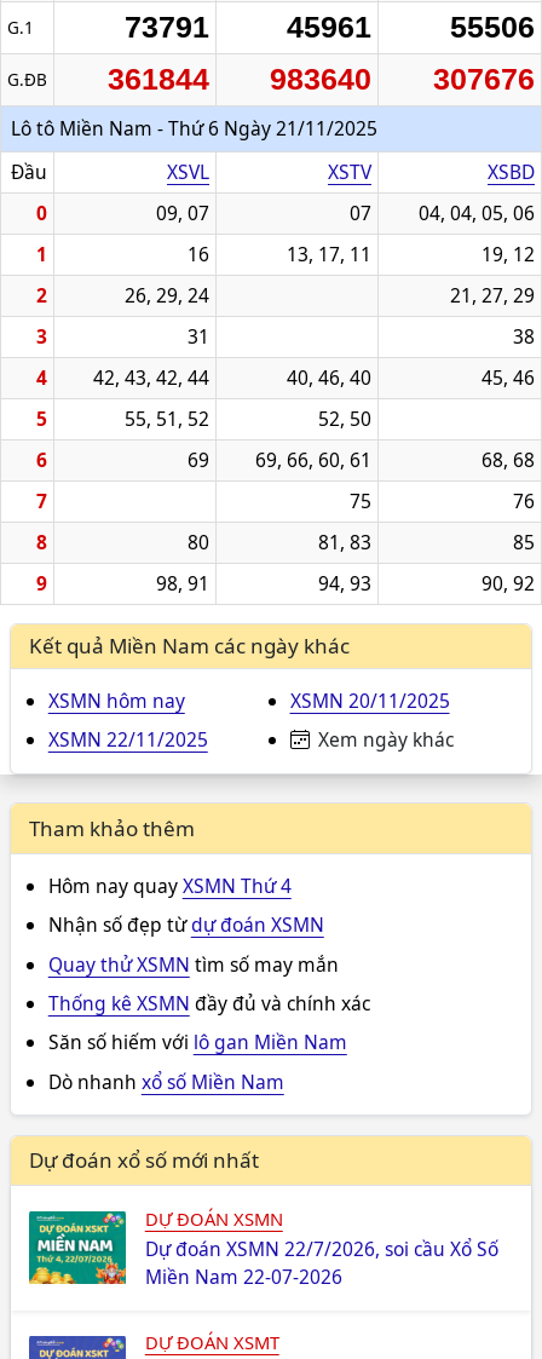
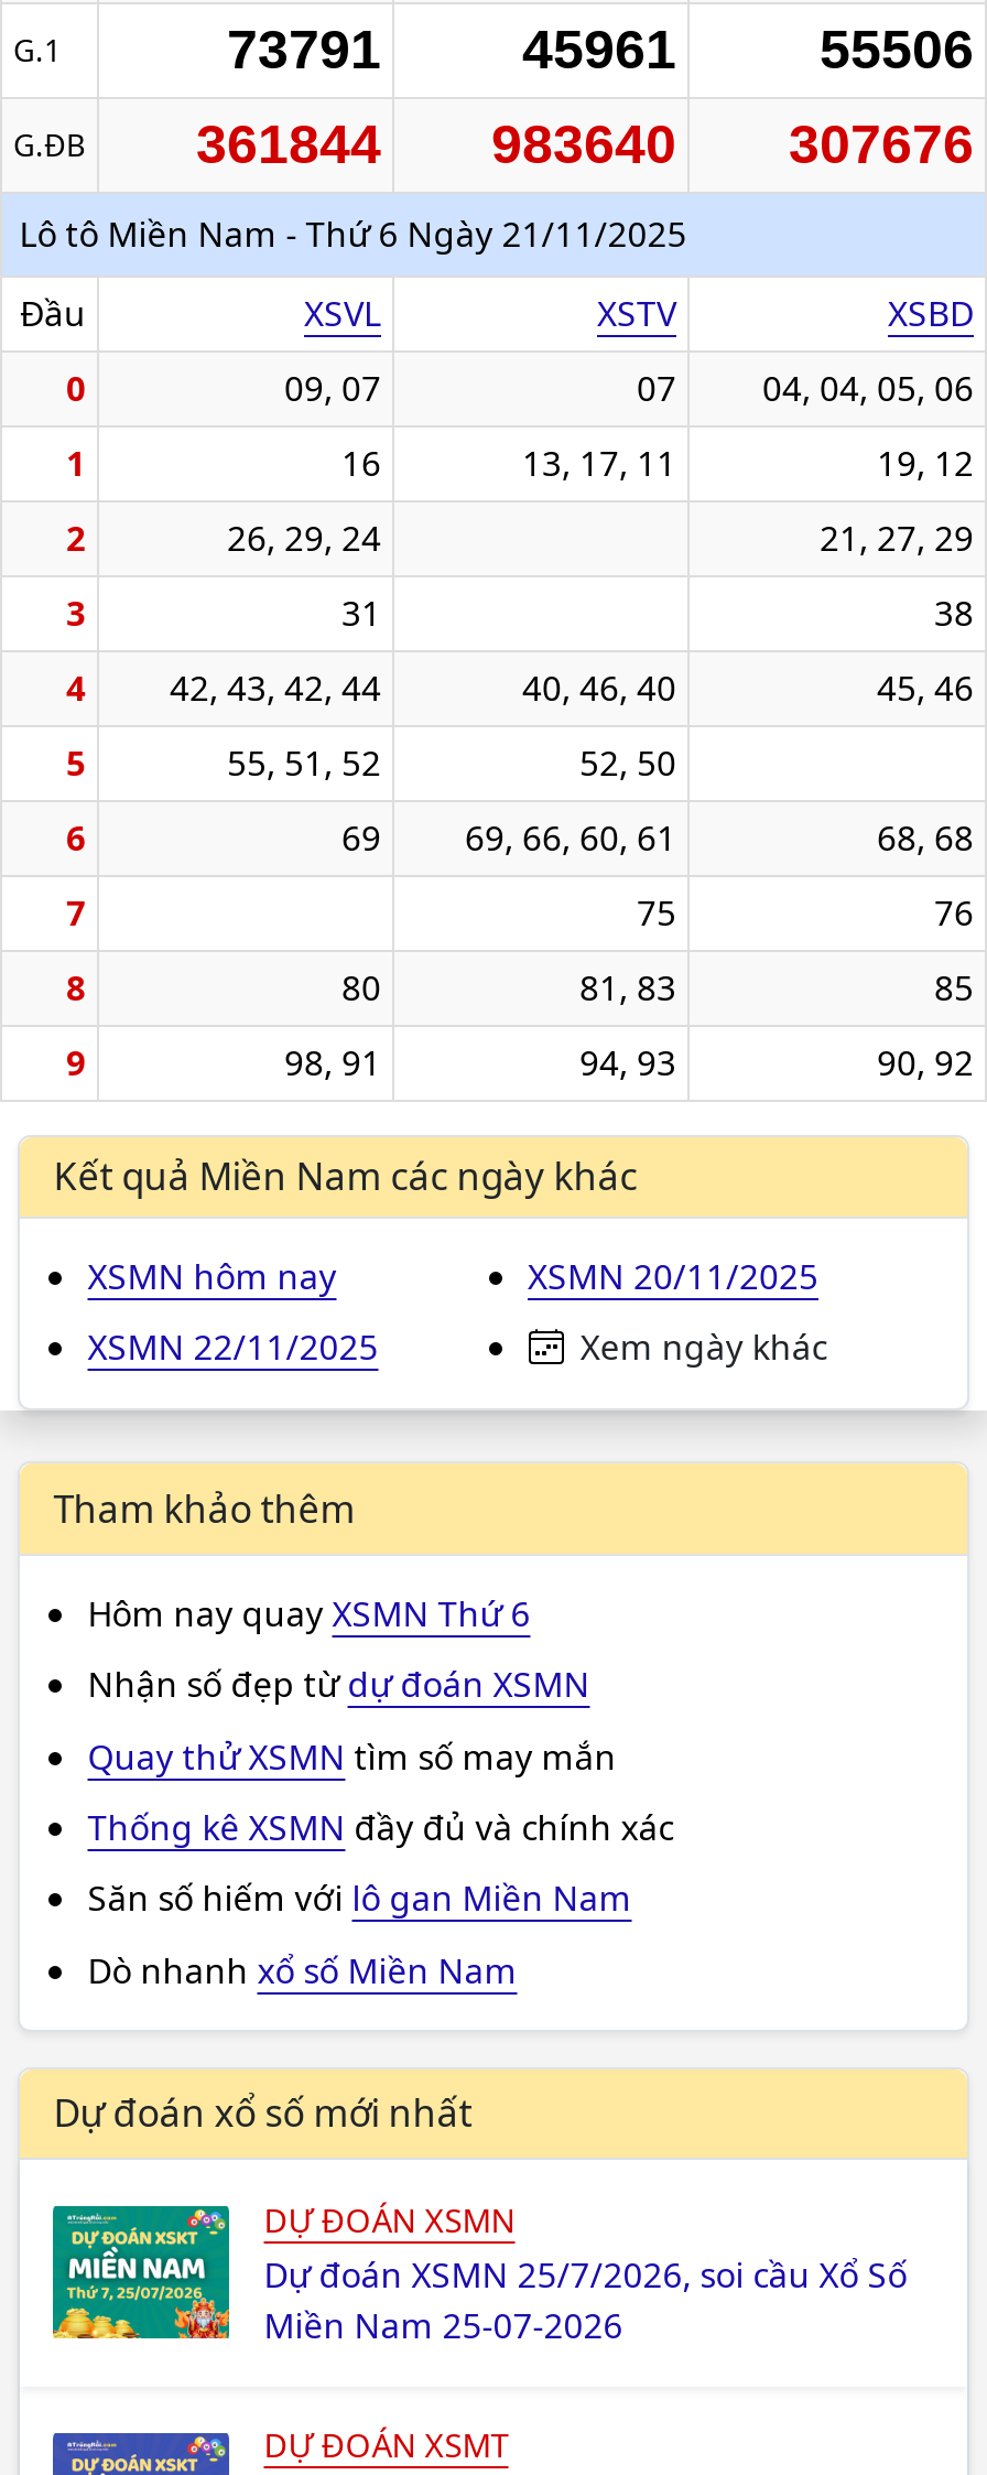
- Hôm nay quay XSMN Thứ 4
+ Hôm nay quay XSMN Thứ 6

- Dự đoán XSMN 22/7/2026, soi cầu Xổ Số
+ Dự đoán XSMN 25/7/2026, soi cầu Xổ Số

- Miền Nam 22-07-2026
+ Miền Nam 25-07-2026
